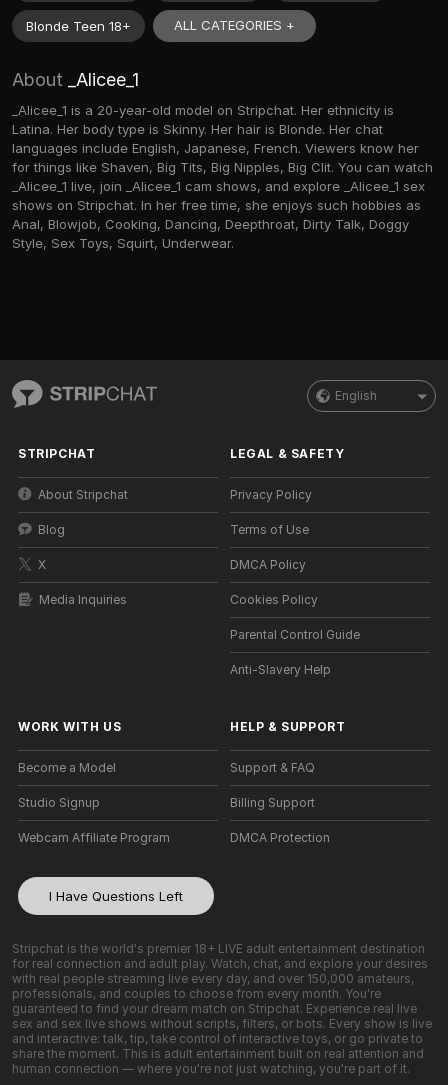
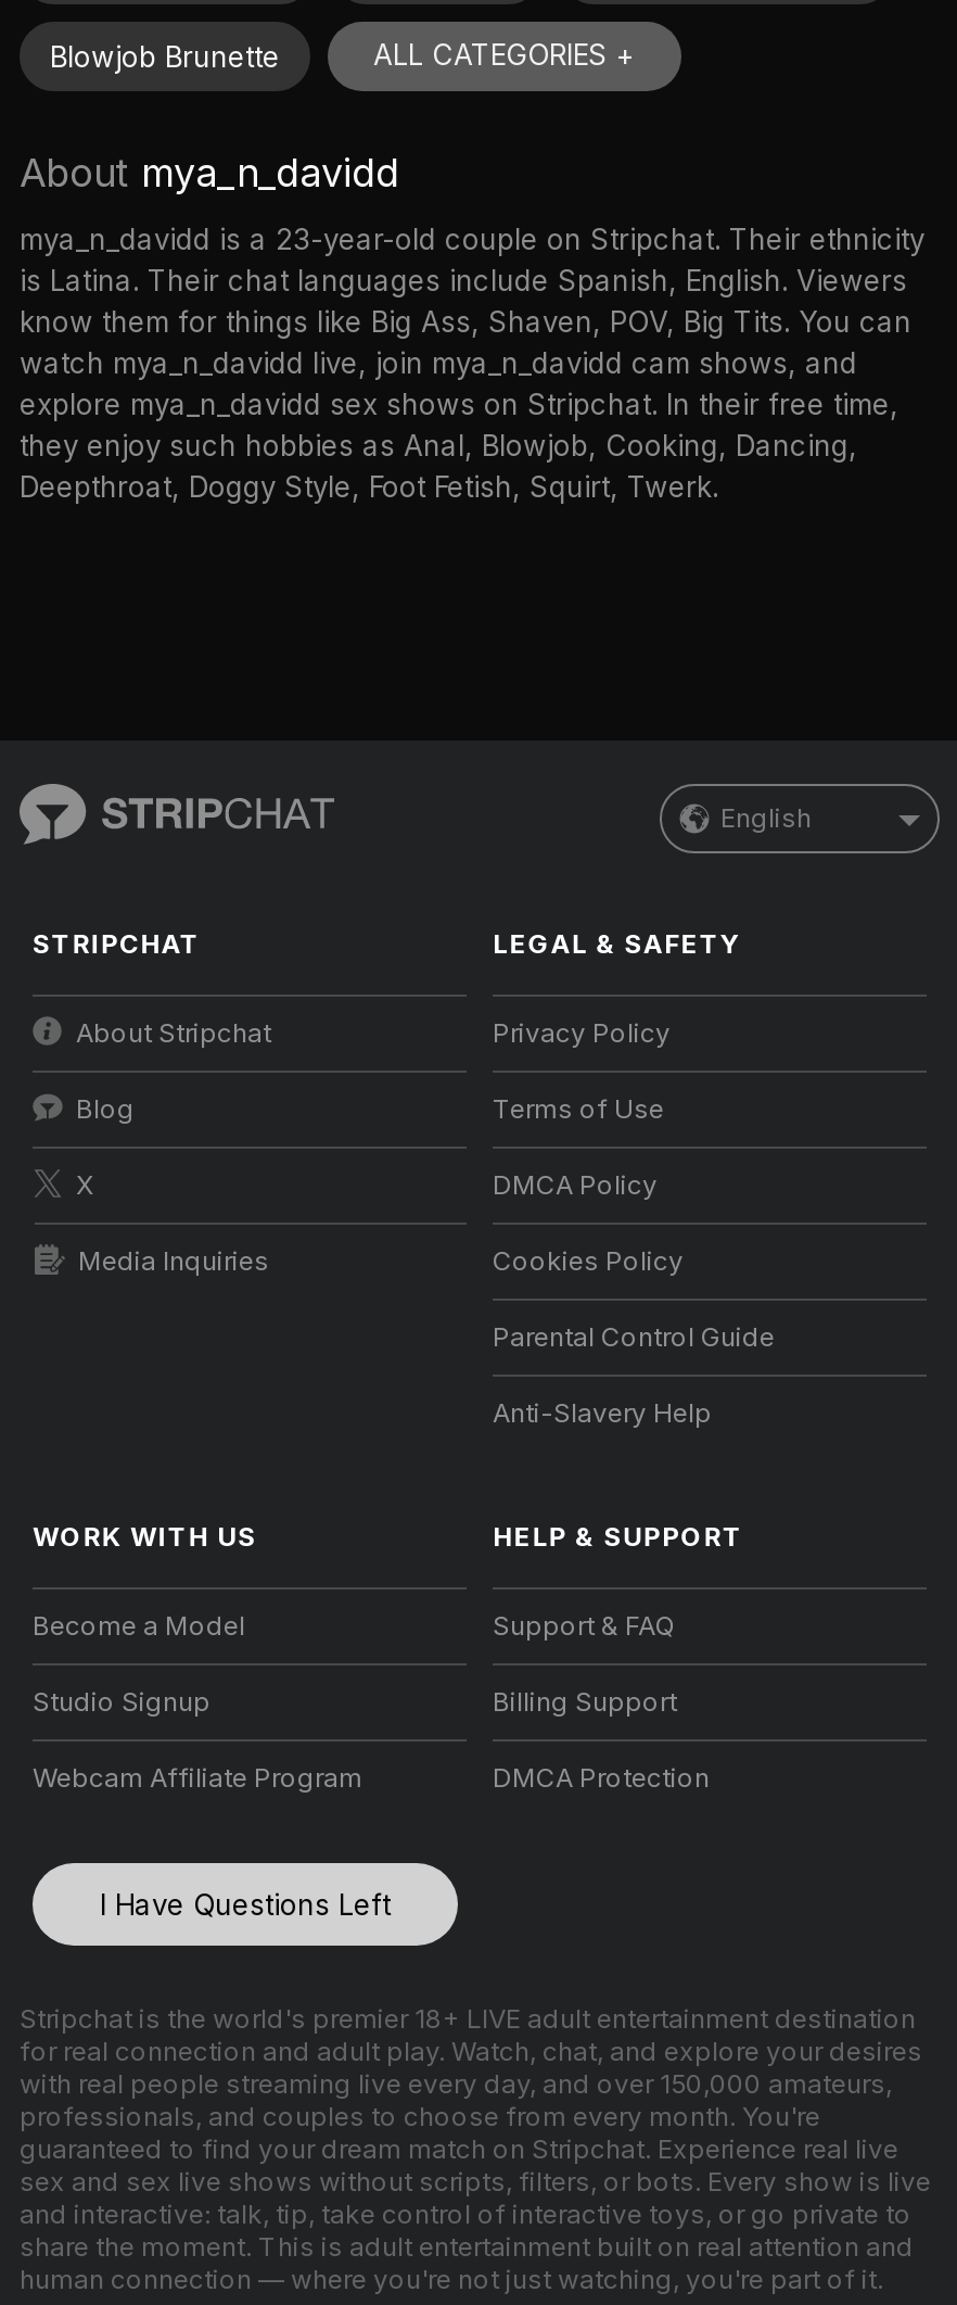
- Blonde Teen 18+
+ Blowjob Brunette

- About _Alicee_1
+ About mya_n_davidd

- _Alicee_1 is a 20-year-old model on Stripchat. Her ethnicity is
- Latina. Her body type is Skinny. Her hair is Blonde. Her chat
- languages include English, Japanese, French. Viewers know her
- for things like Shaven, Big Tits, Big Nipples, Big Clit. You can watch
- _Alicee_1 live, join _Alicee_1 cam shows, and explore _Alicee_1 sex
- shows on Stripchat. In her free time, she enjoys such hobbies as
- Anal, Blowjob, Cooking, Dancing, Deepthroat, Dirty Talk, Doggy
- Style, Sex Toys, Squirt, Underwear.
+ mya_n_davidd is a 23-year-old couple on Stripchat. Their ethnicity
+ is Latina. Their chat languages include Spanish, English. Viewers
+ know them for things like Big Ass, Shaven, POV, Big Tits. You can
+ watch mya_n_davidd live, join mya_n_davidd cam shows, and
+ explore mya_n_davidd sex shows on Stripchat. In their free time,
+ they enjoy such hobbies as Anal, Blowjob, Cooking, Dancing,
+ Deepthroat, Doggy Style, Foot Fetish, Squirt, Twerk.
